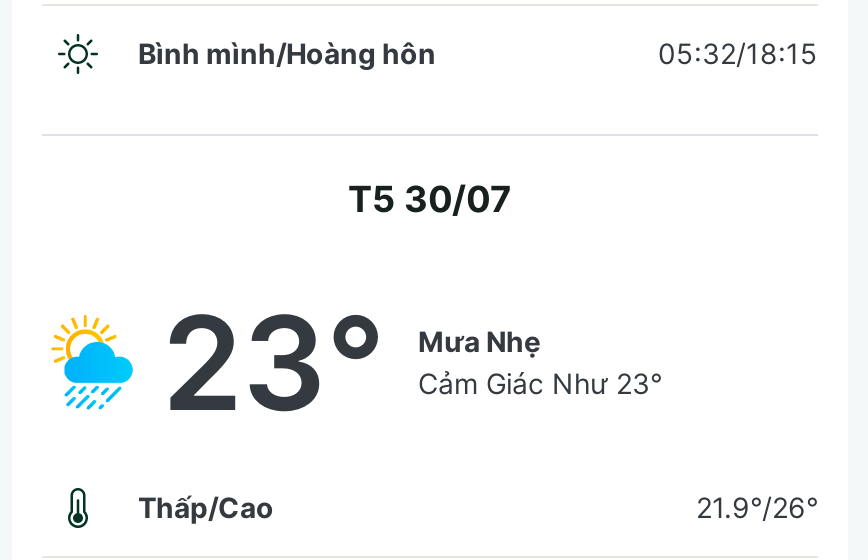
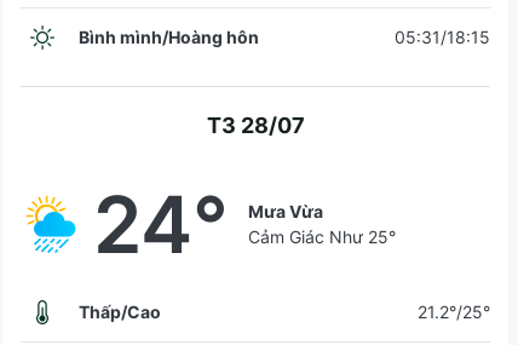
- 05:32/18:15
+ 05:31/18:15

- T5 30/07
- 23°
- Mưa Nhẹ
- Cảm Giác Như 23°
+ T3 28/07
+ 24°
+ Mưa Vừa
+ Cảm Giác Như 25°

- 21.9°/26°
+ 21.2°/25°
